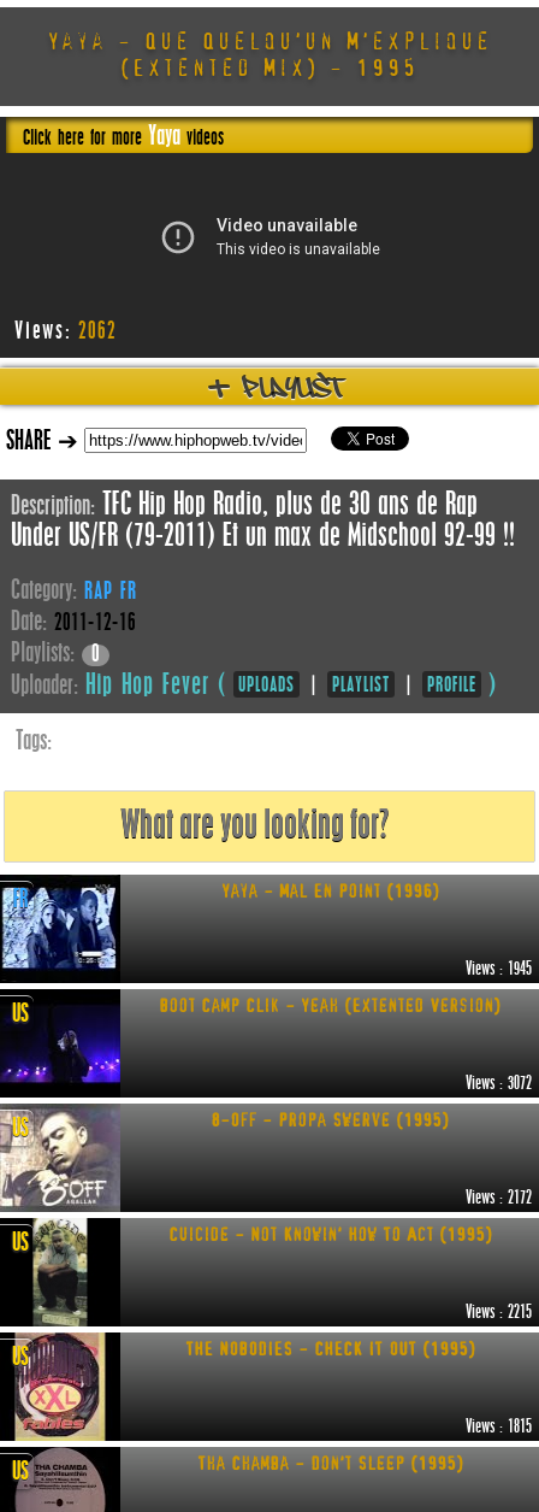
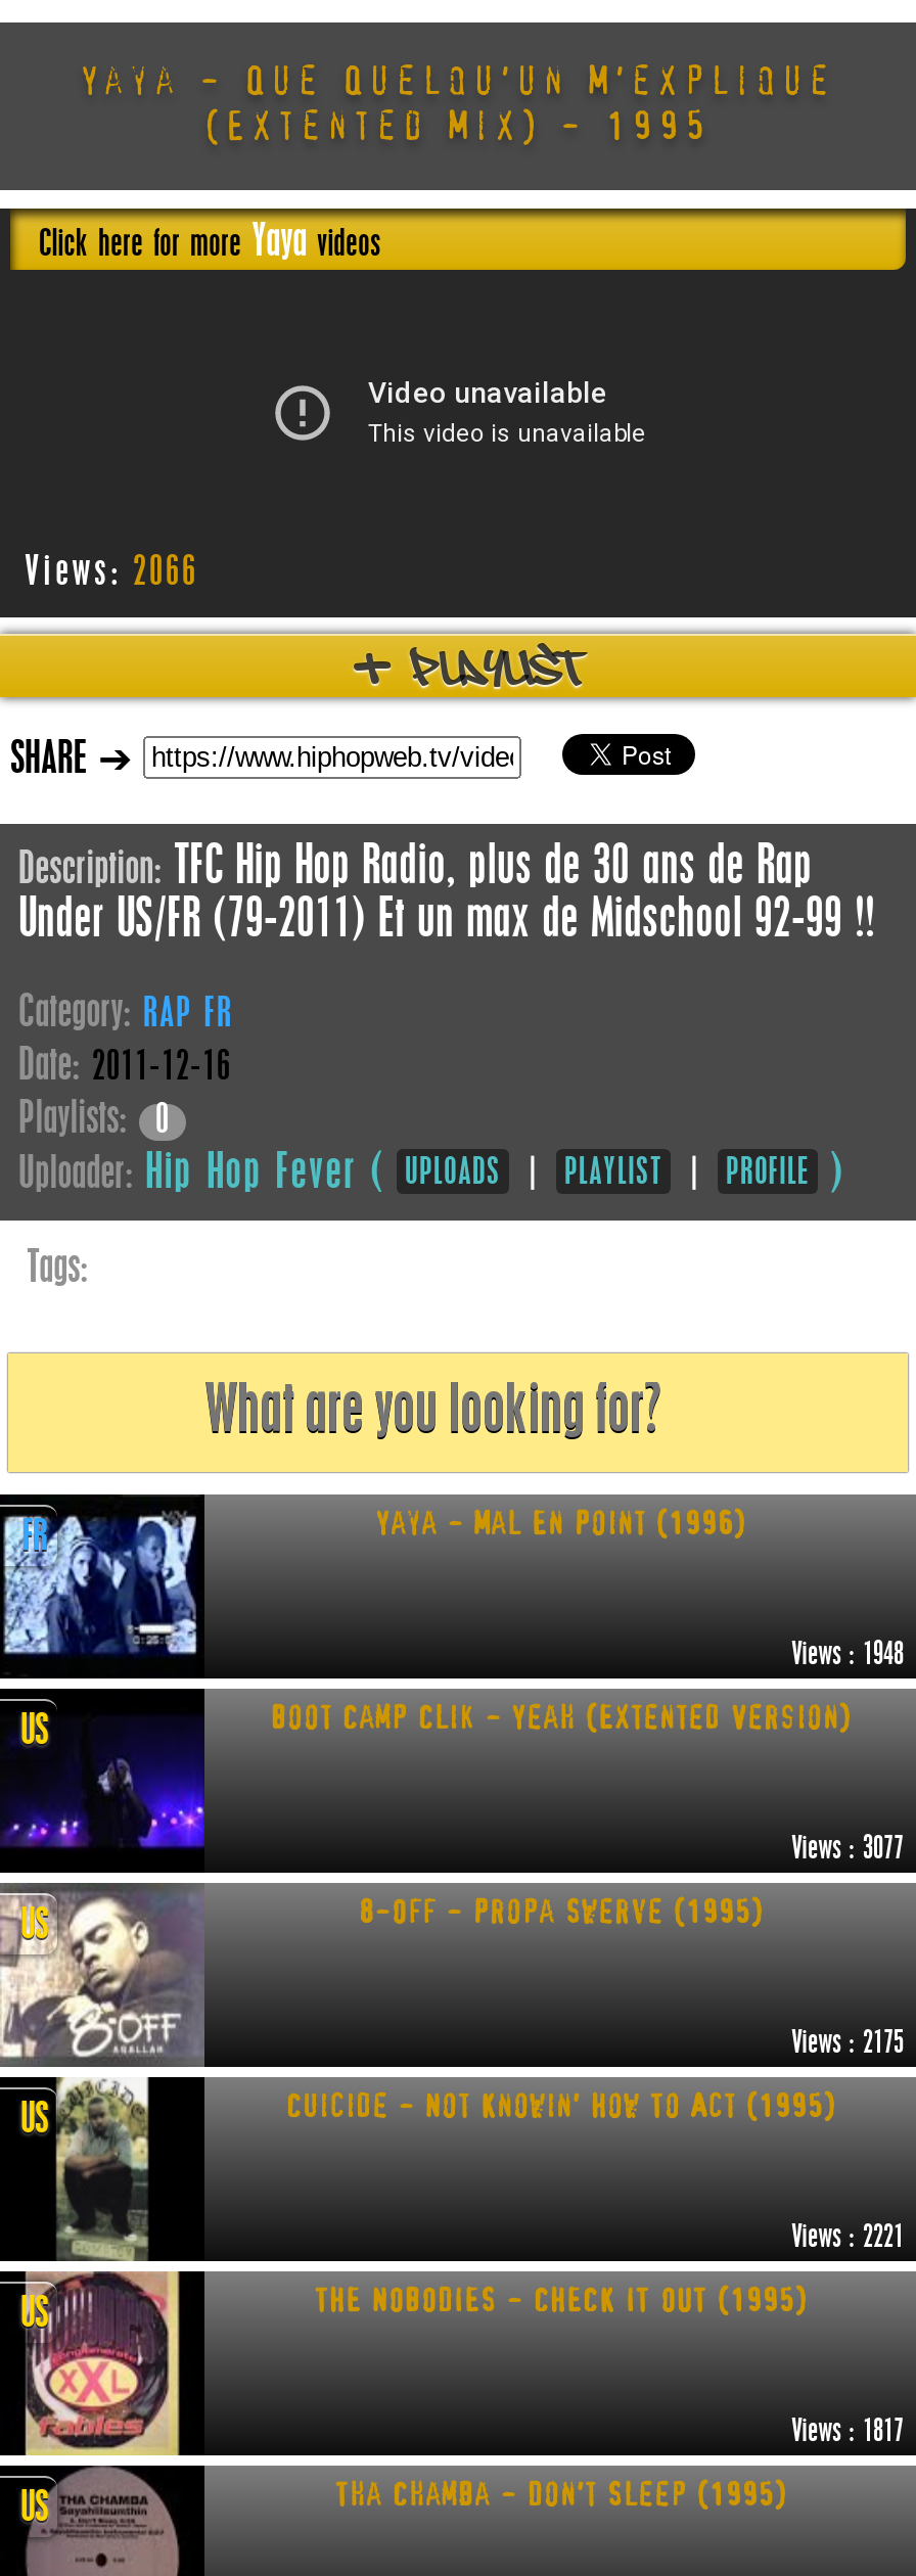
- Views: 2062
+ Views: 2066

- Views : 1945
+ Views : 1948

- Views : 3072
+ Views : 3077

- Views : 2172
+ Views : 2175

- Views : 2215
+ Views : 2221

- Views : 1815
+ Views : 1817
